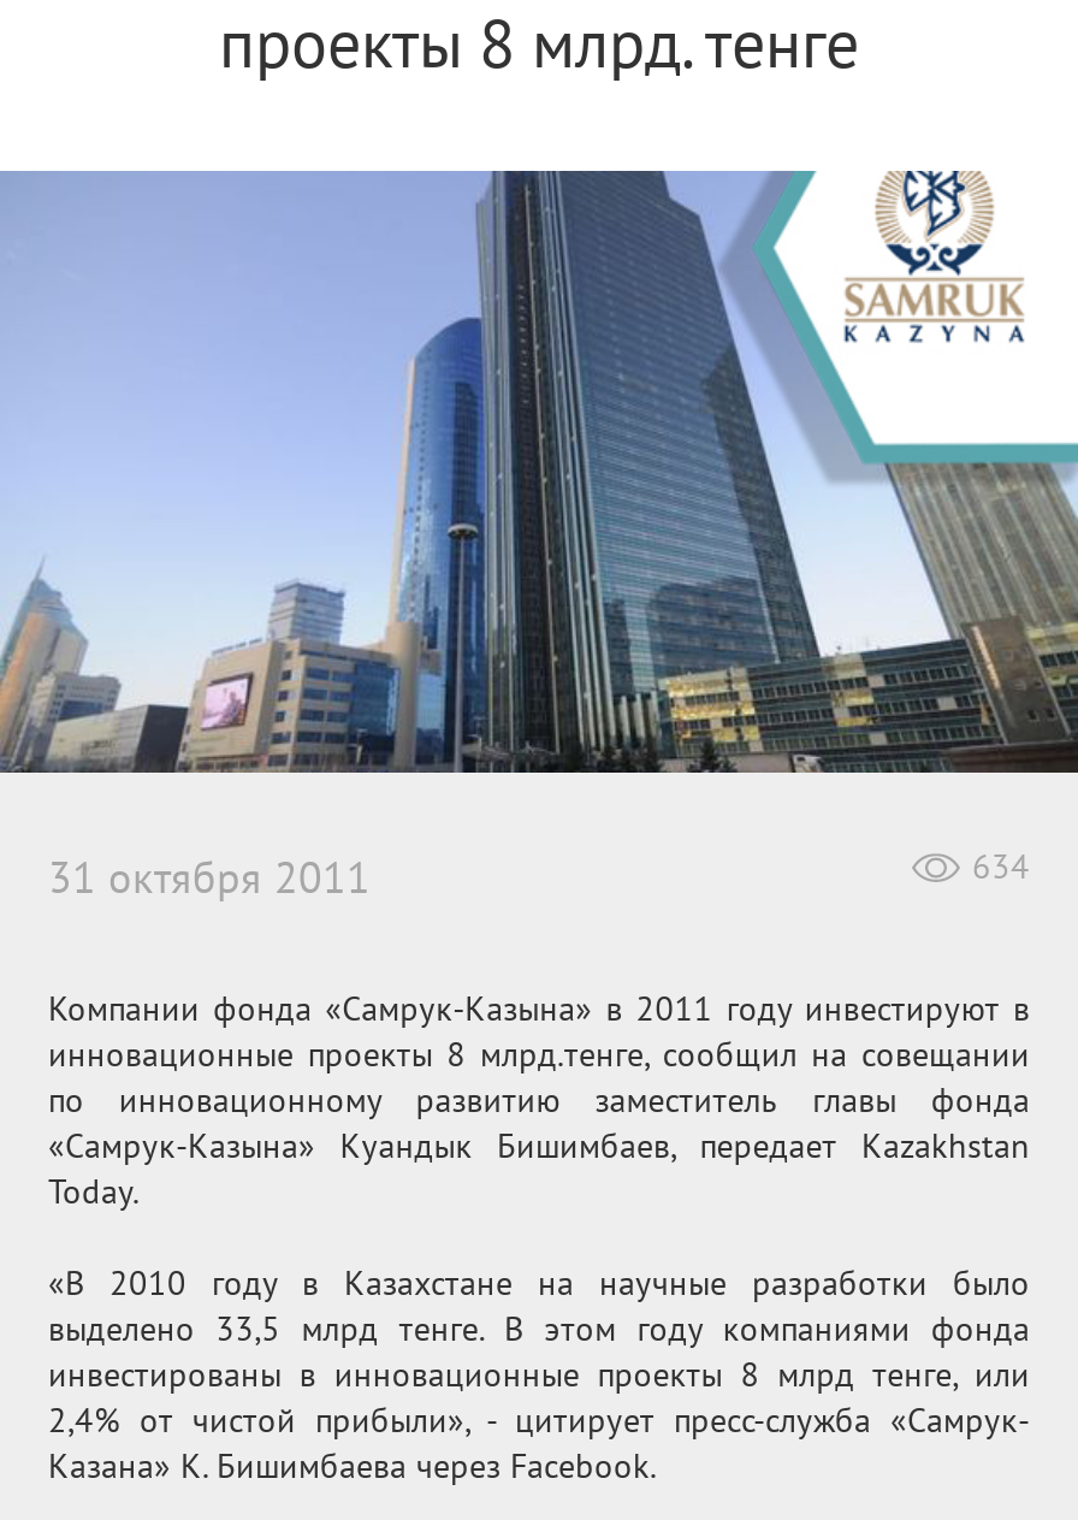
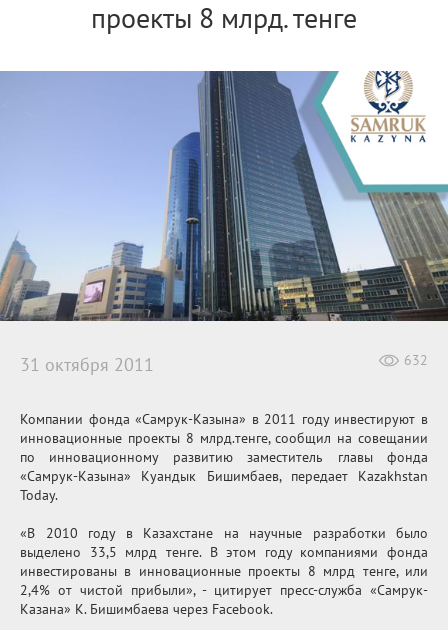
- 634
+ 632
